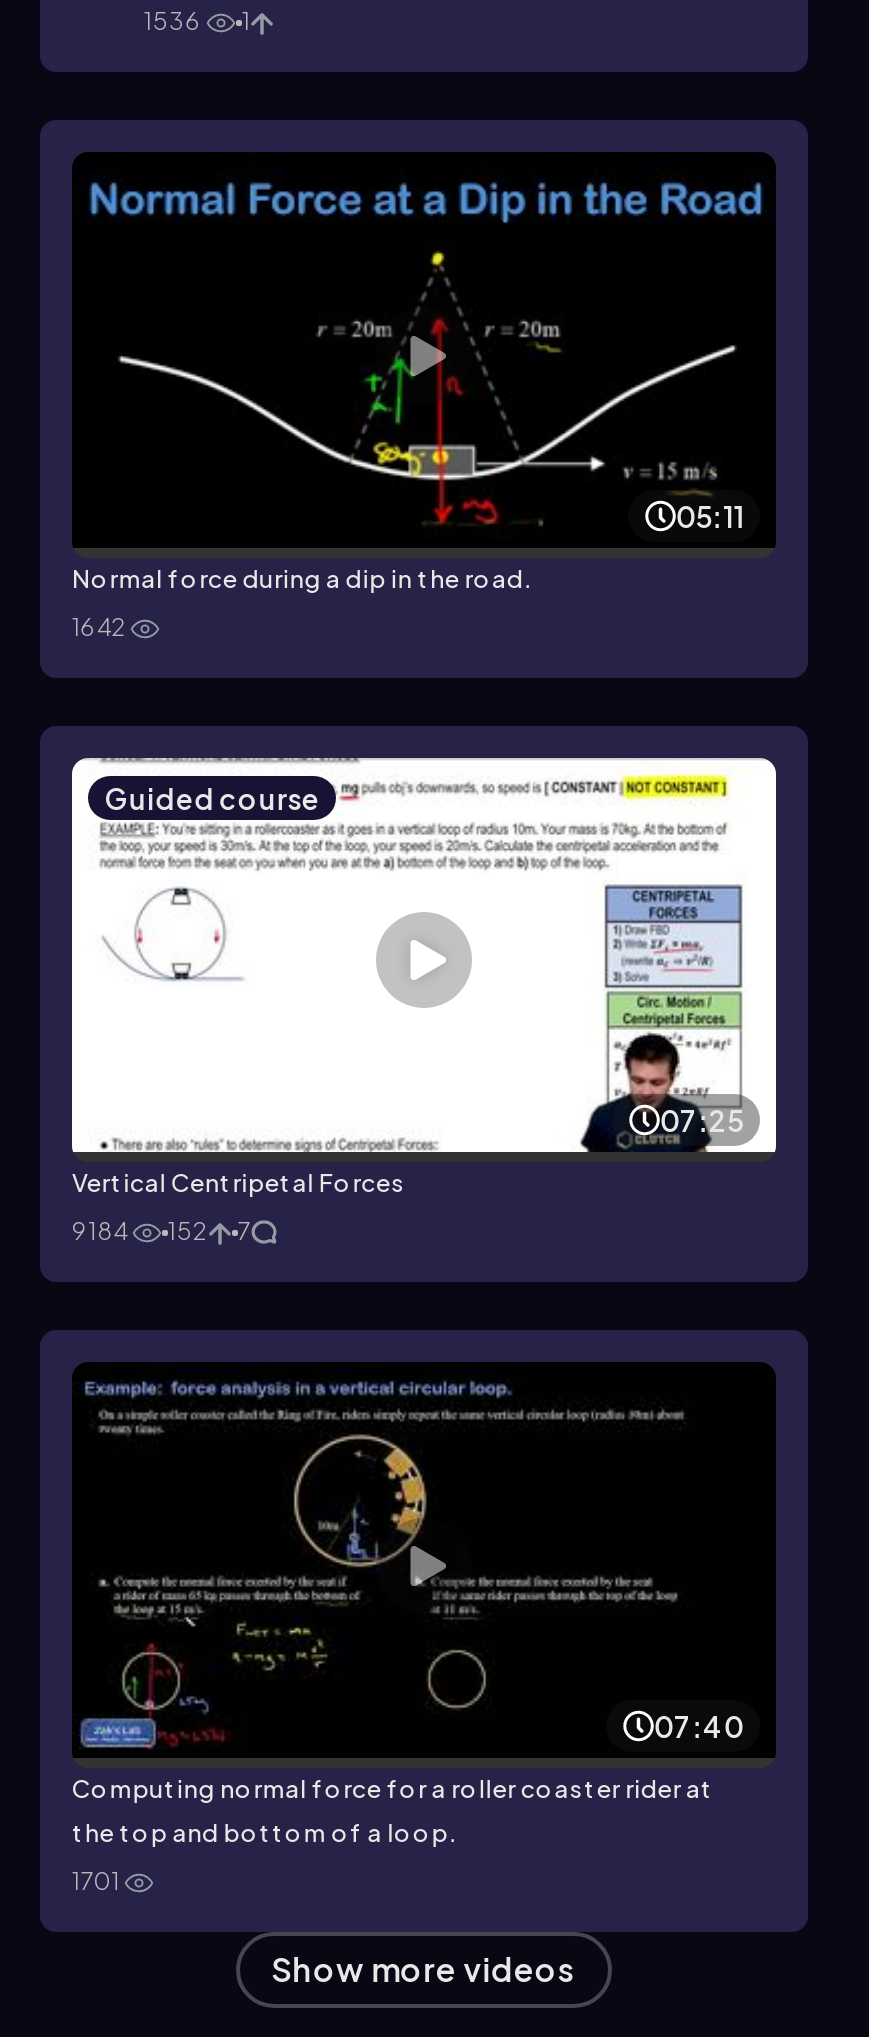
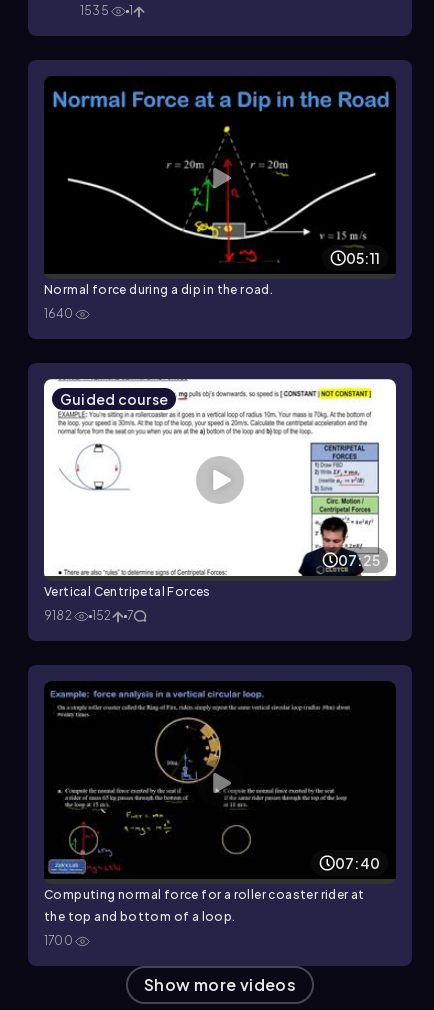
- 1536
+ 1535

- 1642
+ 1640

- 9184 152 7
+ 9182 152 7

- 1701
+ 1700
